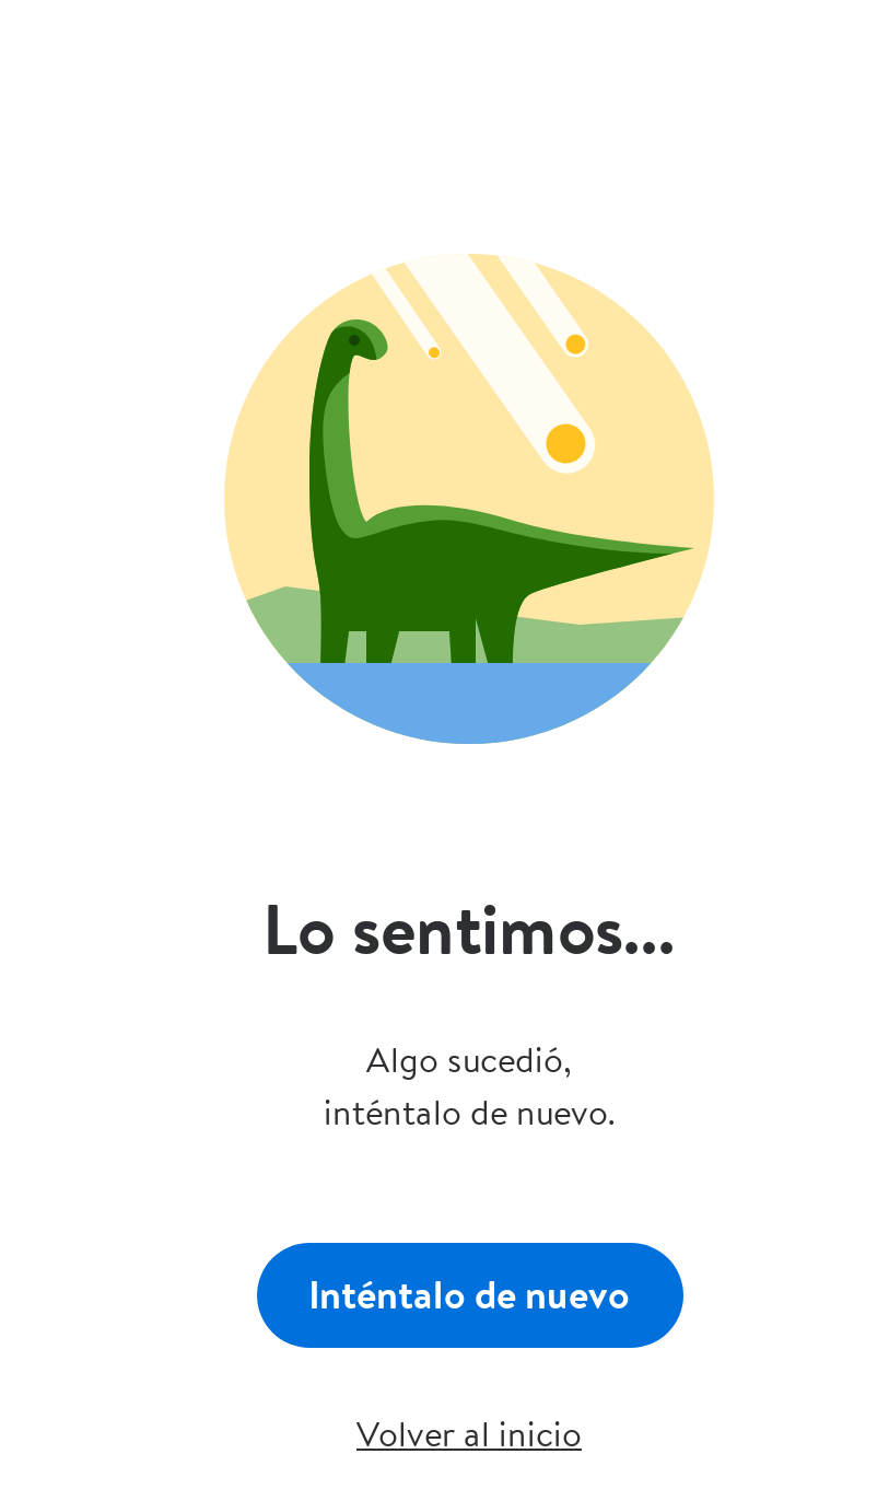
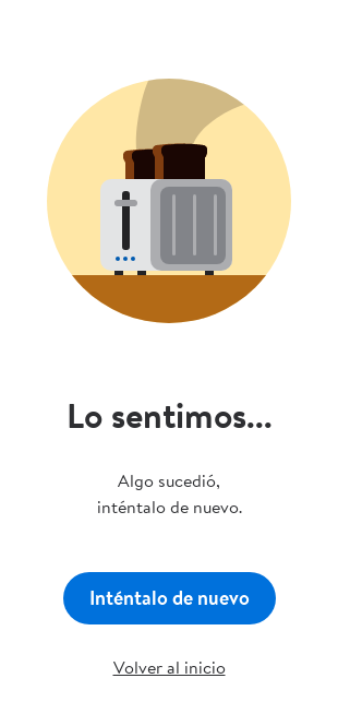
- [image]
+ [image]
